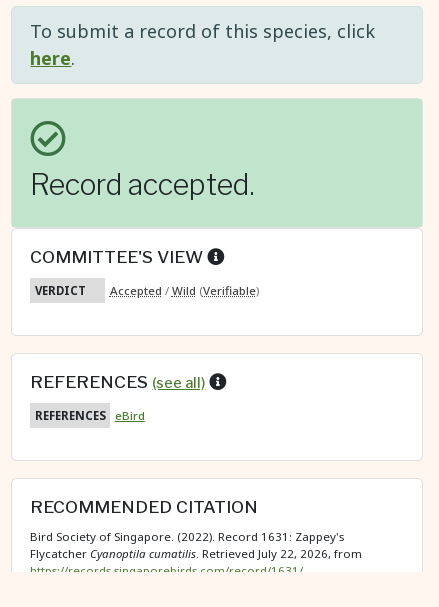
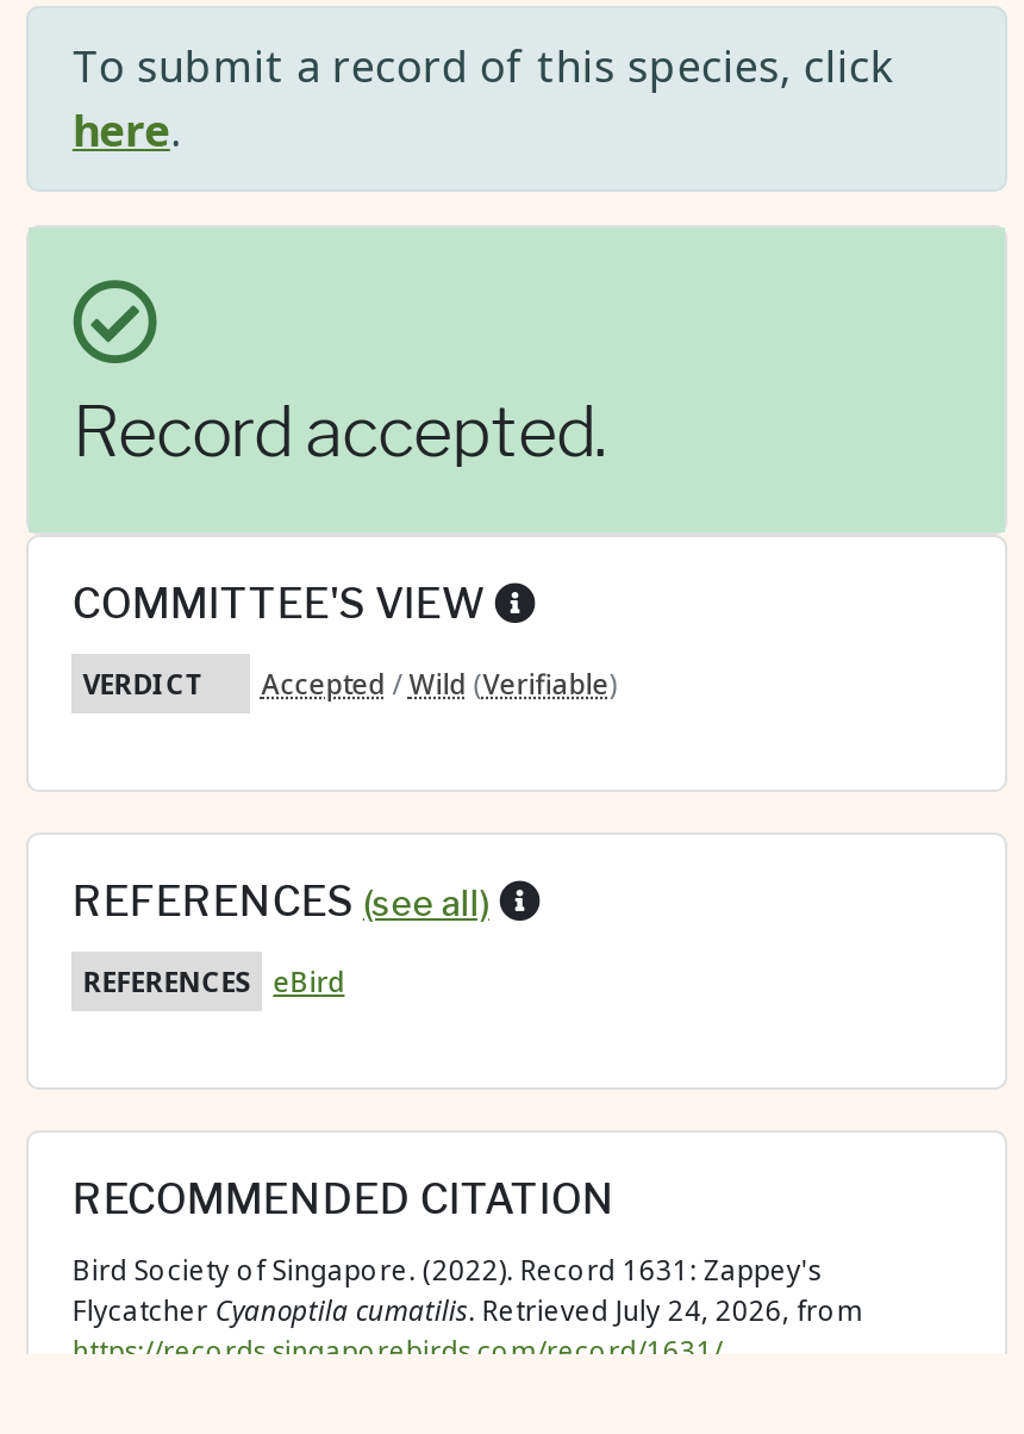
- Flycatcher Cyanoptila cumatilis. Retrieved July 22, 2026, from
+ Flycatcher Cyanoptila cumatilis. Retrieved July 24, 2026, from
